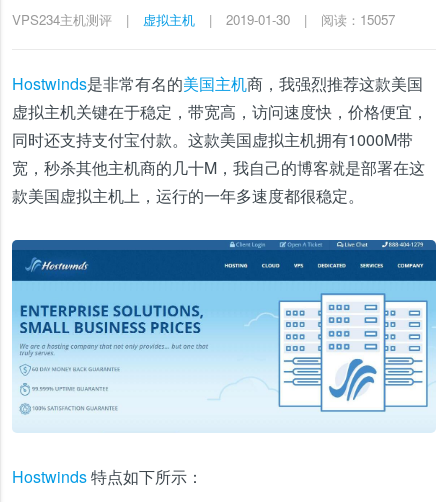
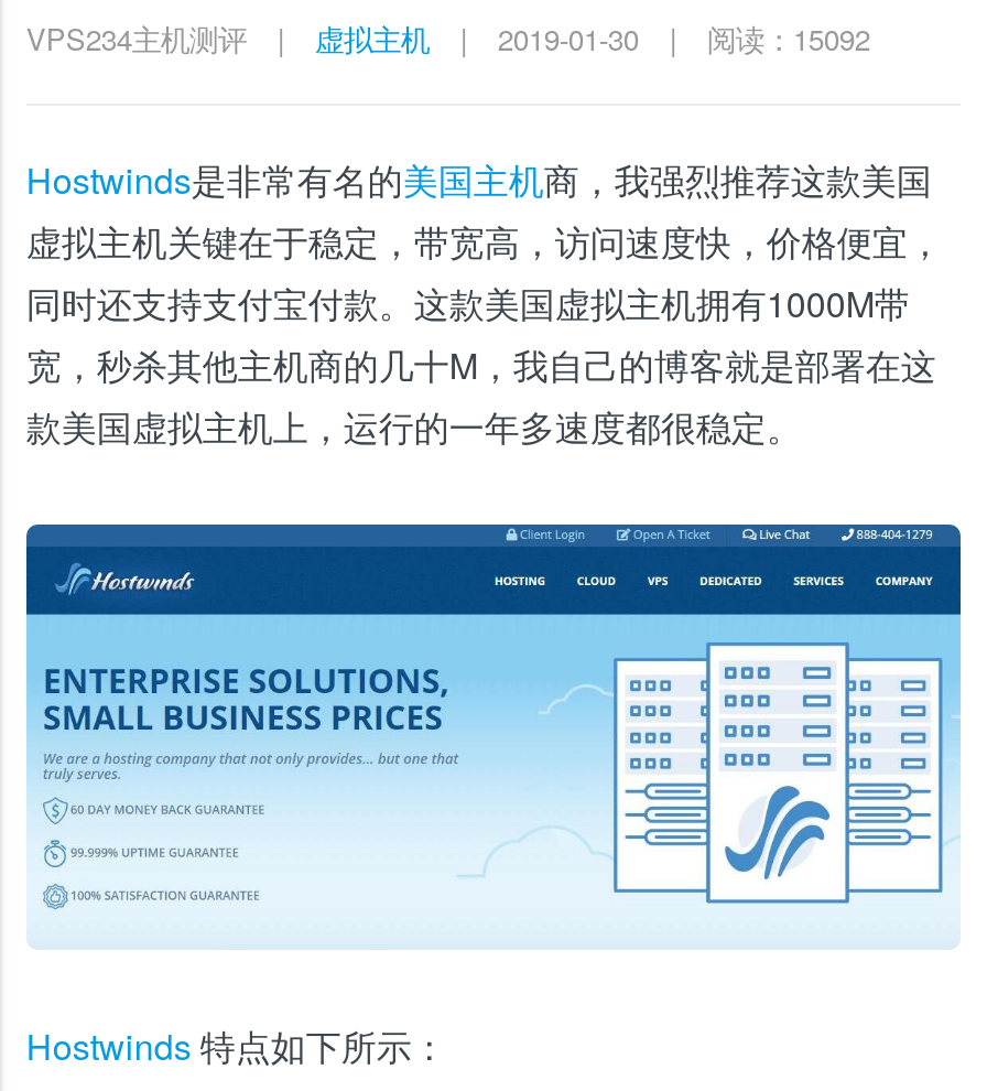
- 阅读：15057
+ 阅读：15092
